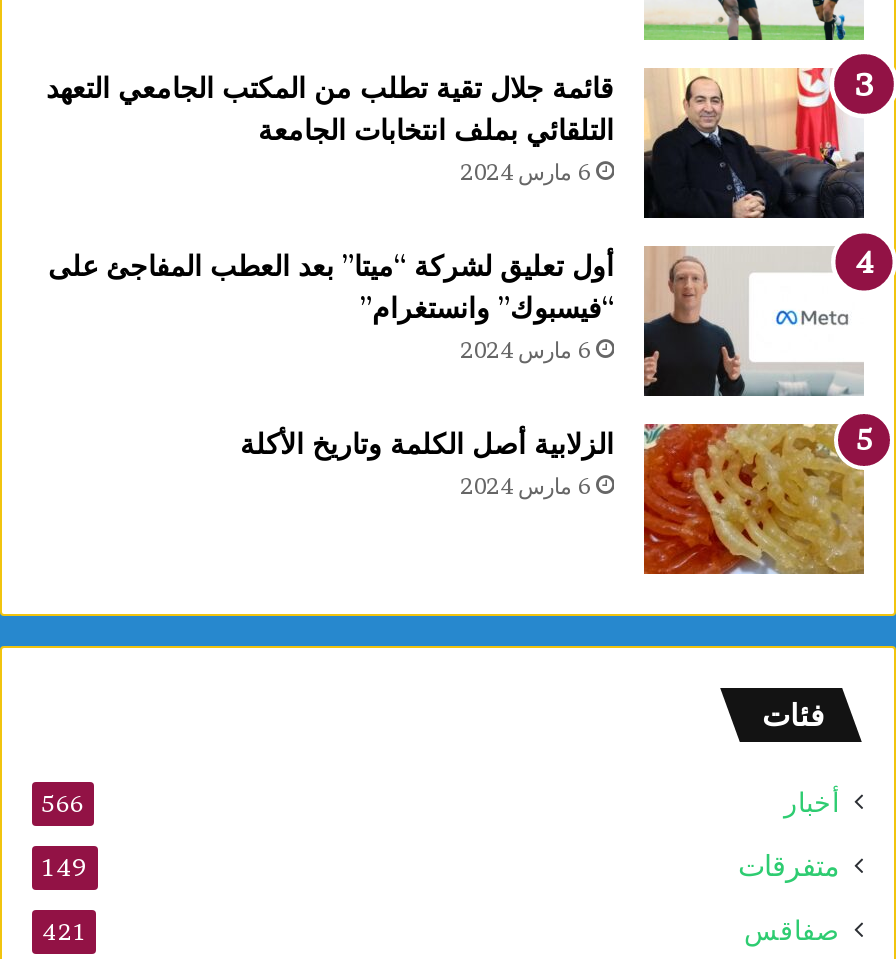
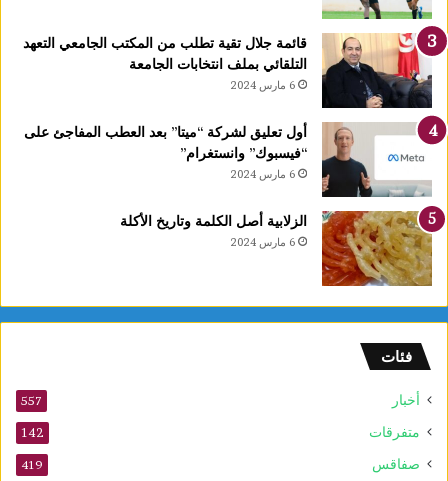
- 566
+ 557

- 149
+ 142

- 421
+ 419
